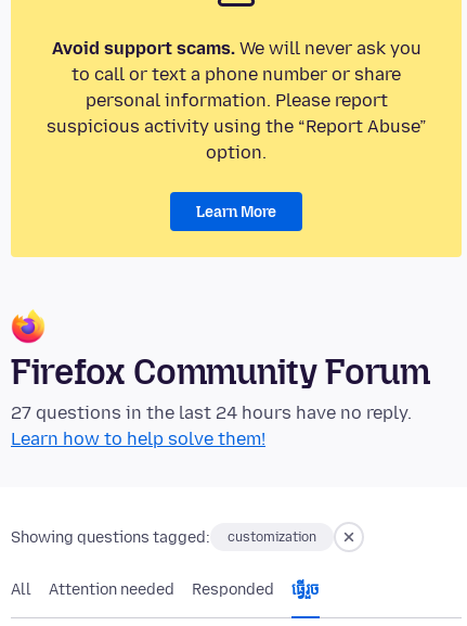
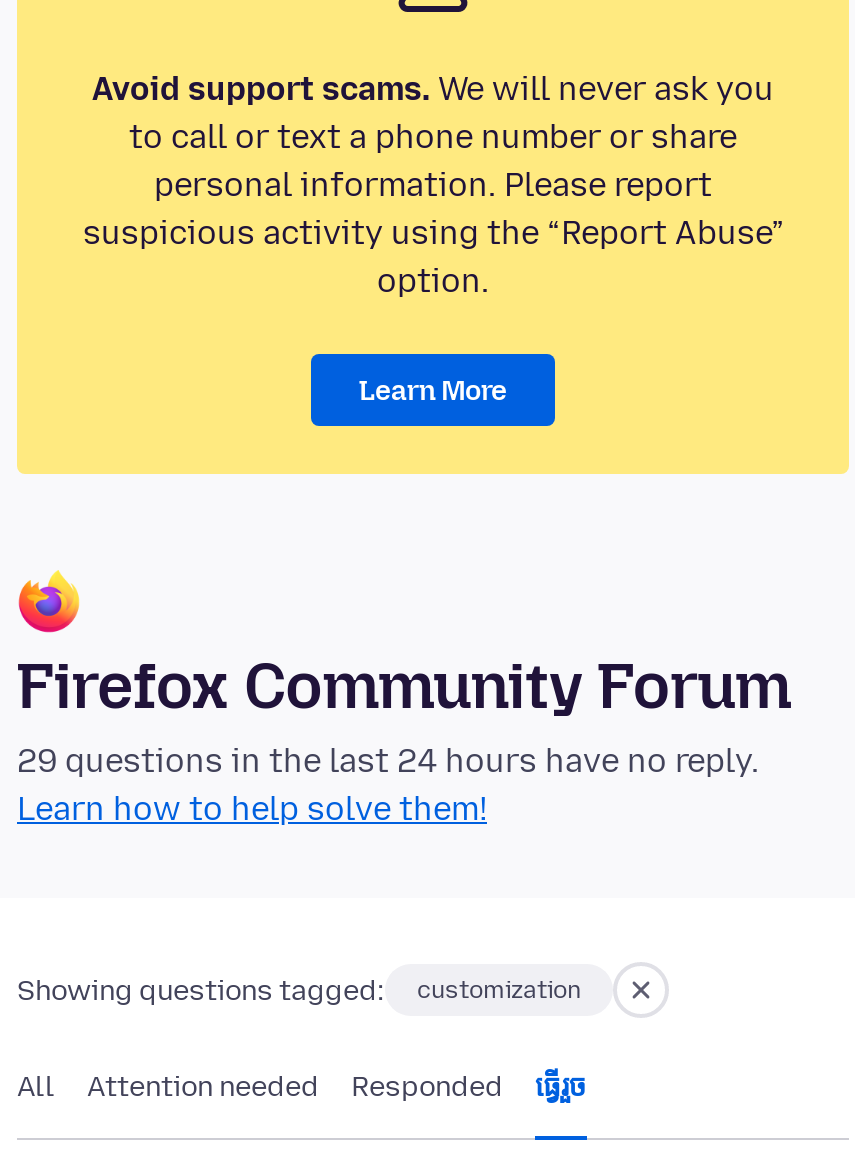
- 27 questions in the last 24 hours have no reply.
+ 29 questions in the last 24 hours have no reply.
